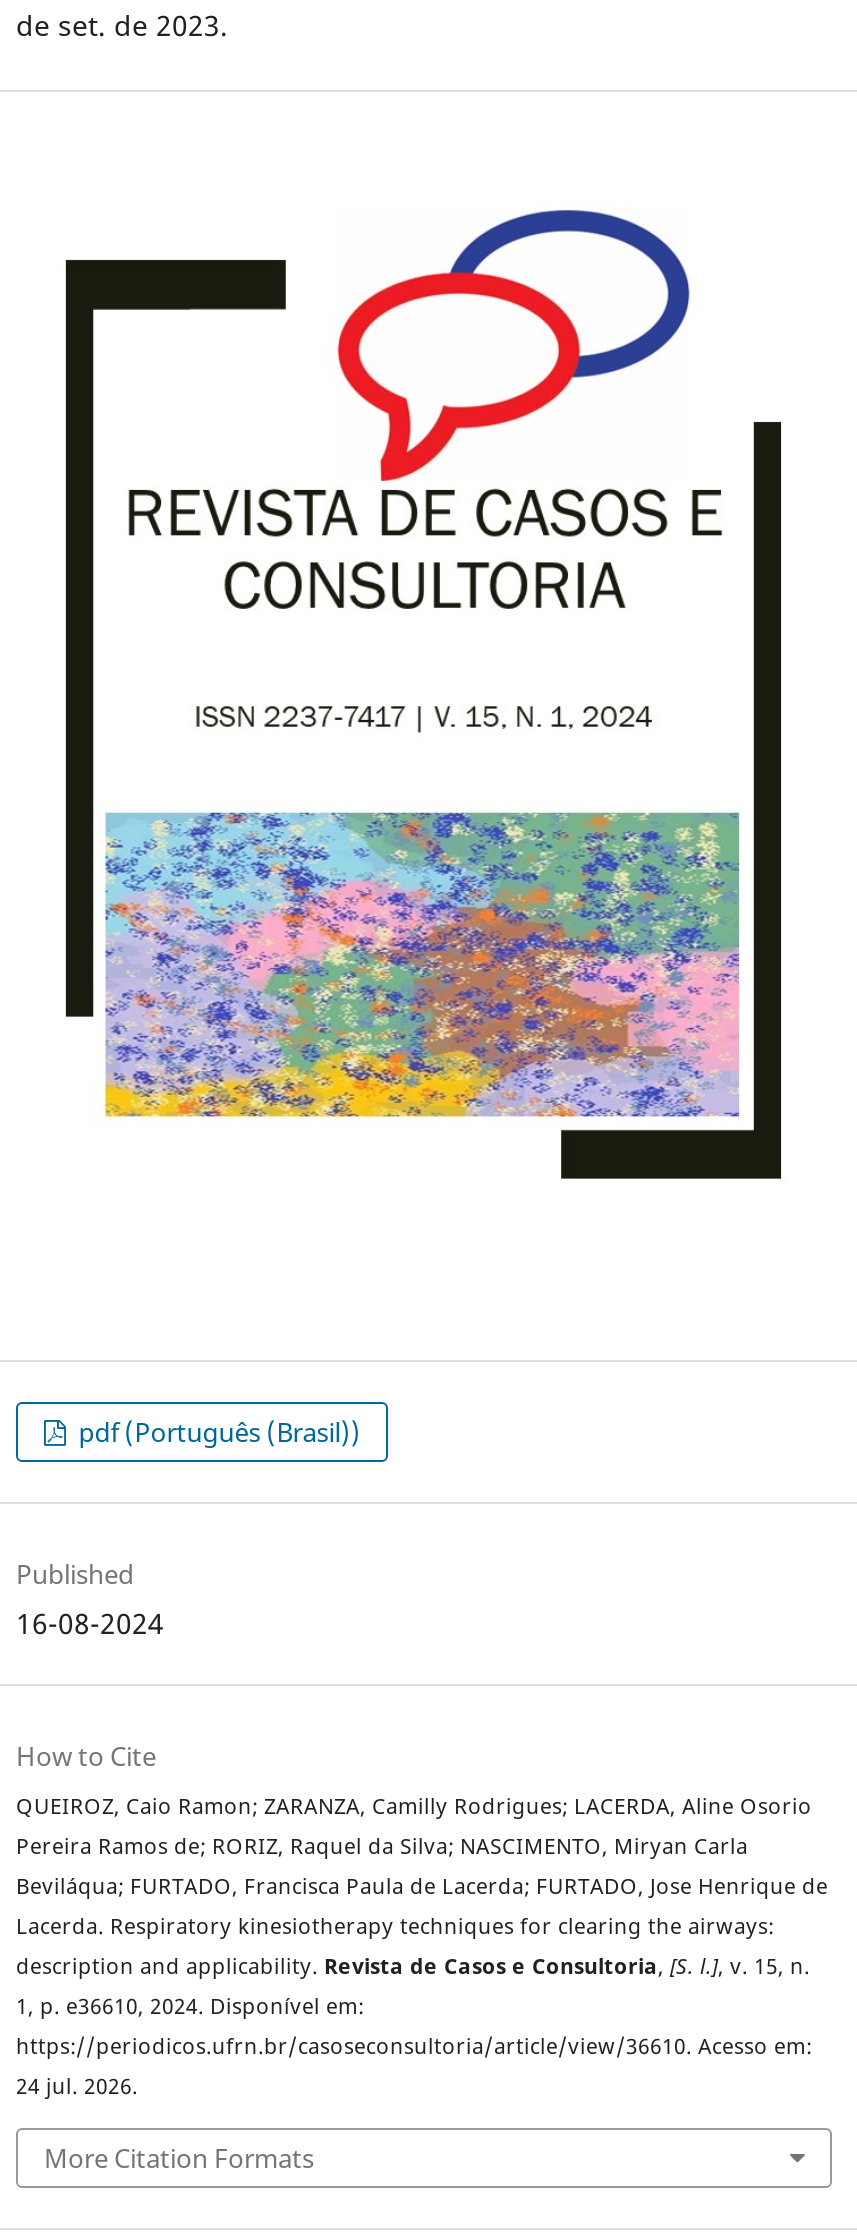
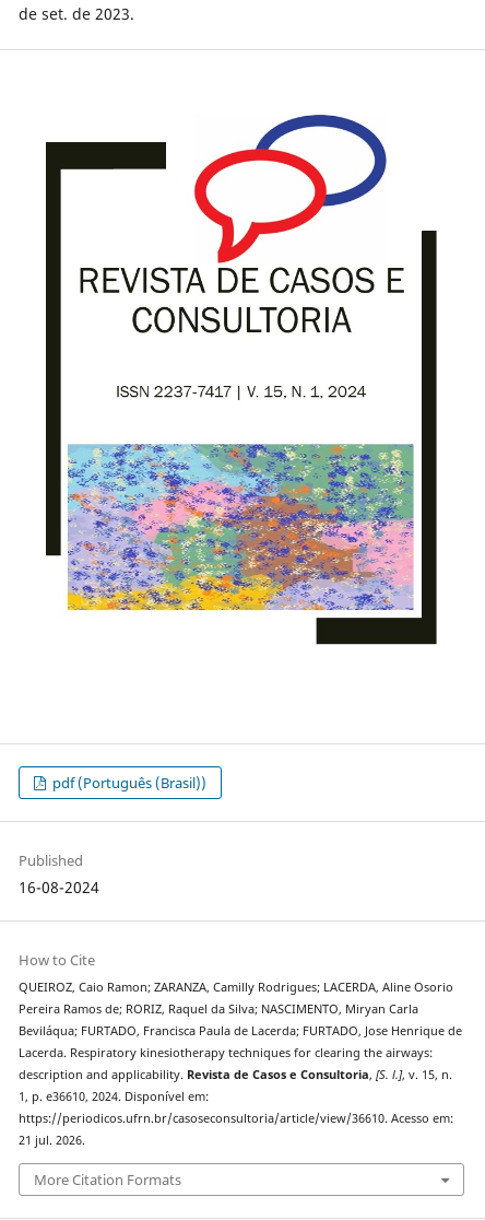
- 24 jul. 2026.
+ 21 jul. 2026.
